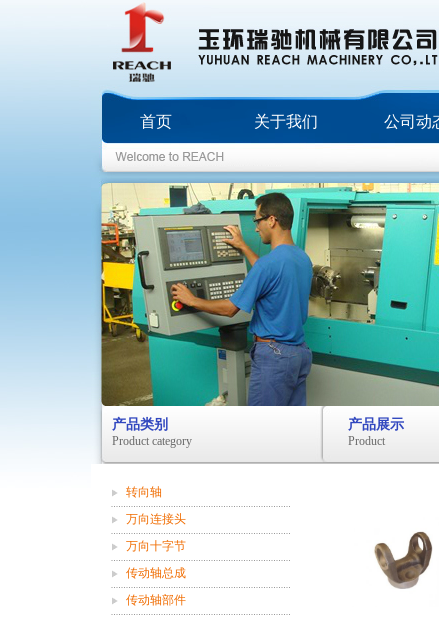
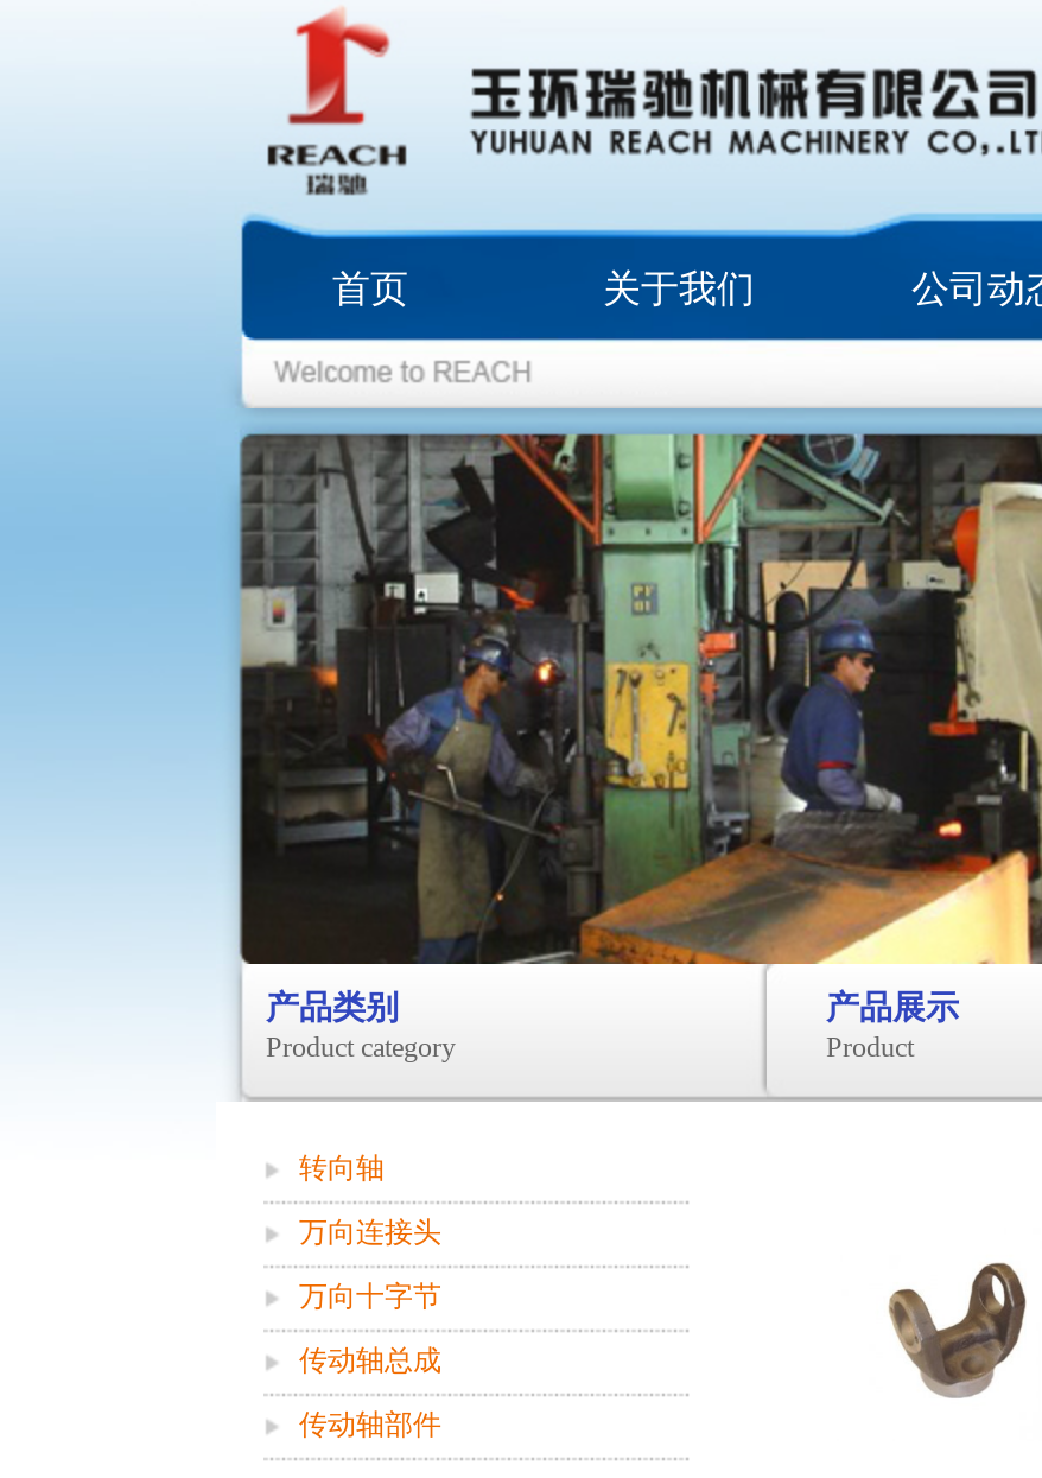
- [image]
+ [image]
